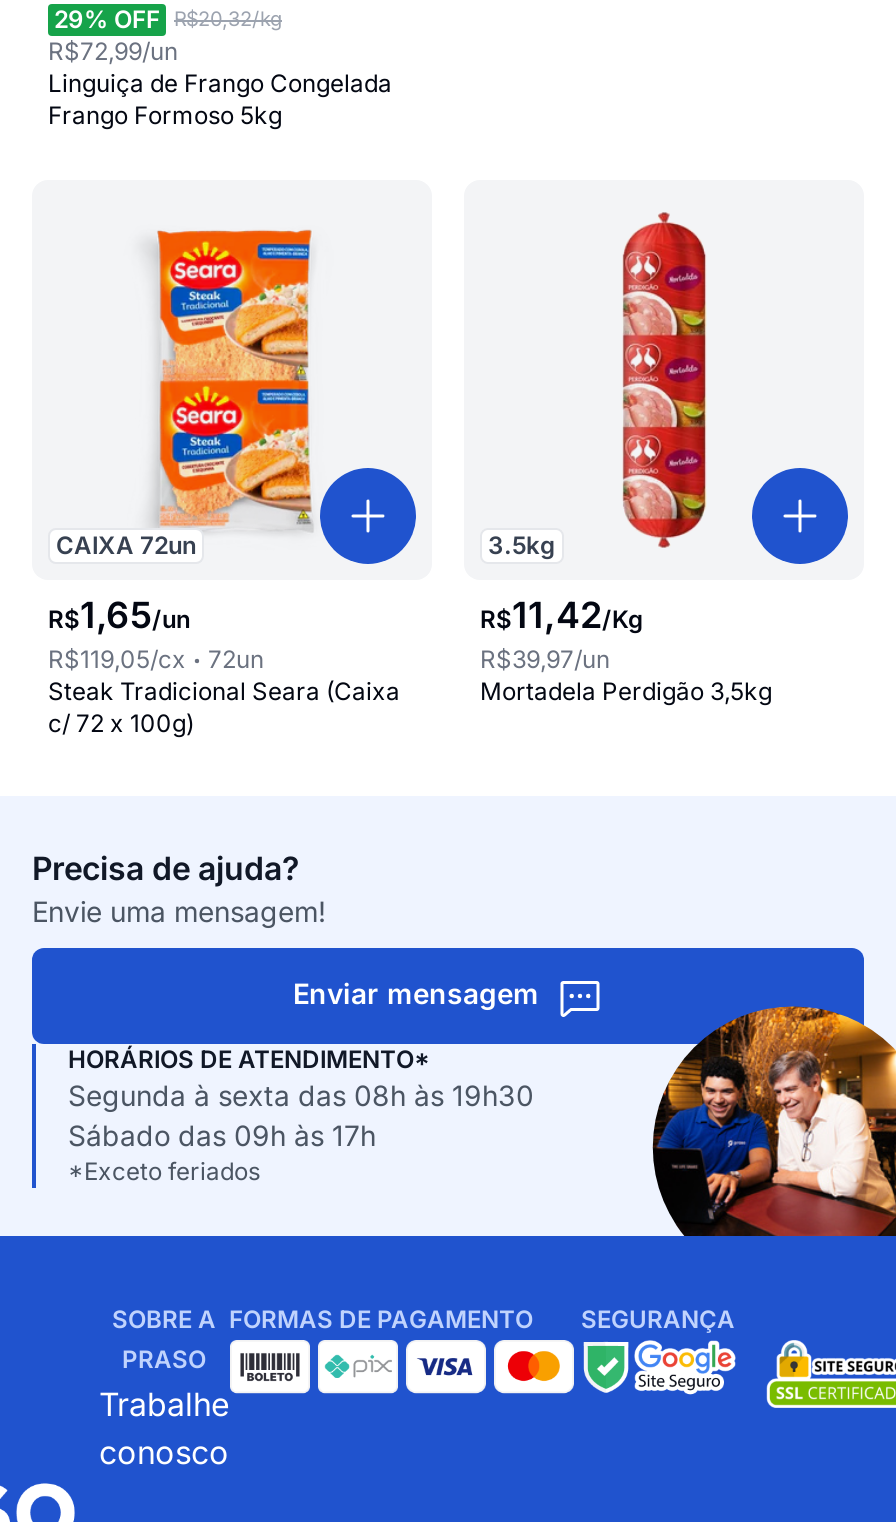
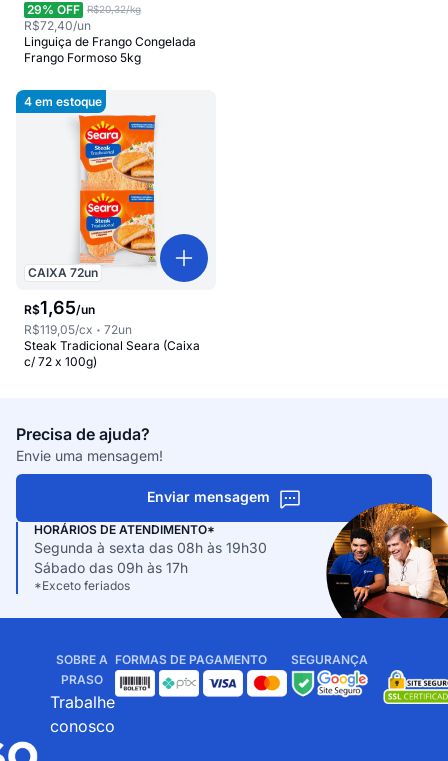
- R$72,99/un
+ R$72,40/un

+ 4 em estoque

- [image]
- 3.5kg
- R$11,42/Kg
- R$39,97/un
- Mortadela Perdigão 3,5kg

- [image]
